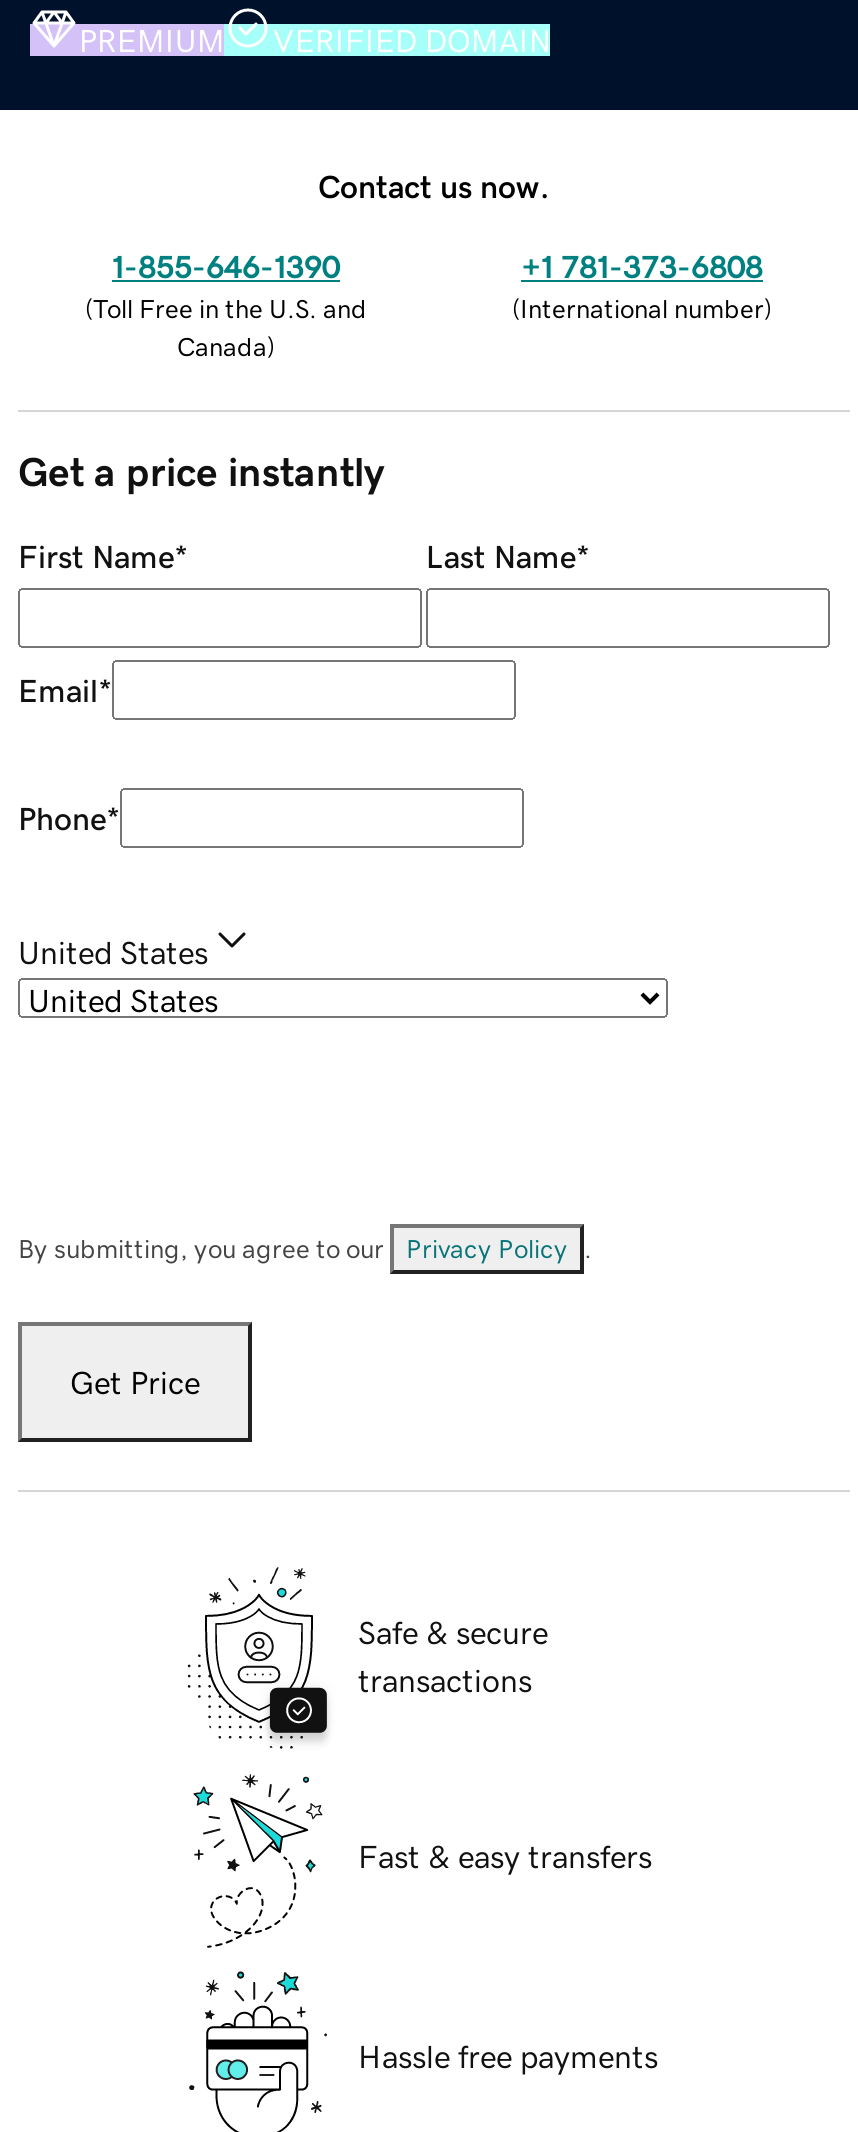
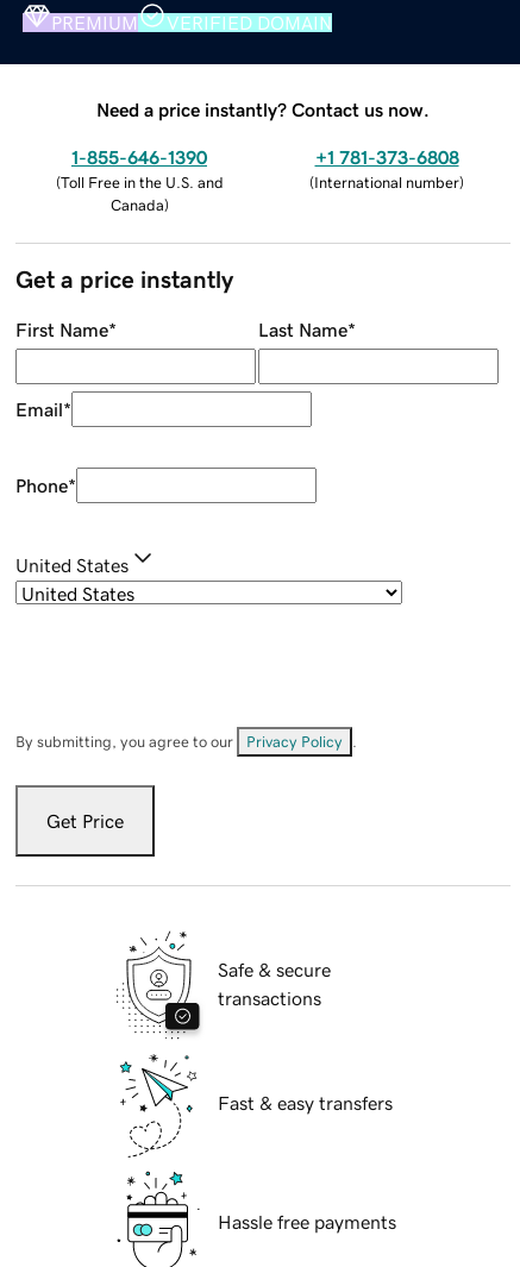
- Contact us now.
+ Need a price instantly? Contact us now.
